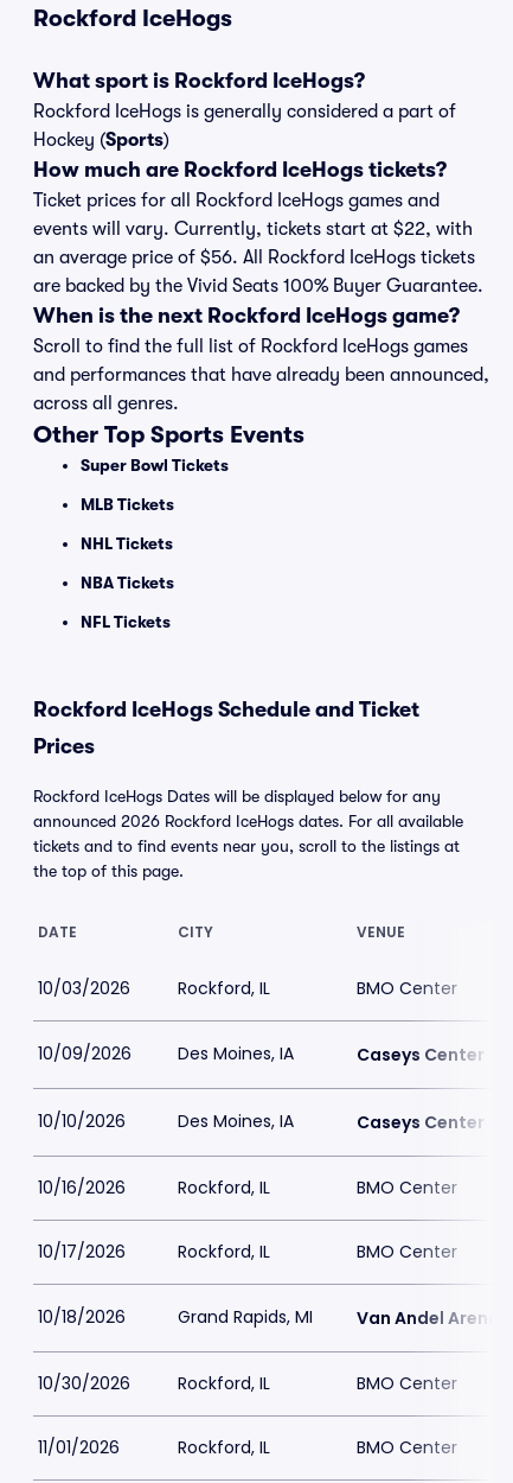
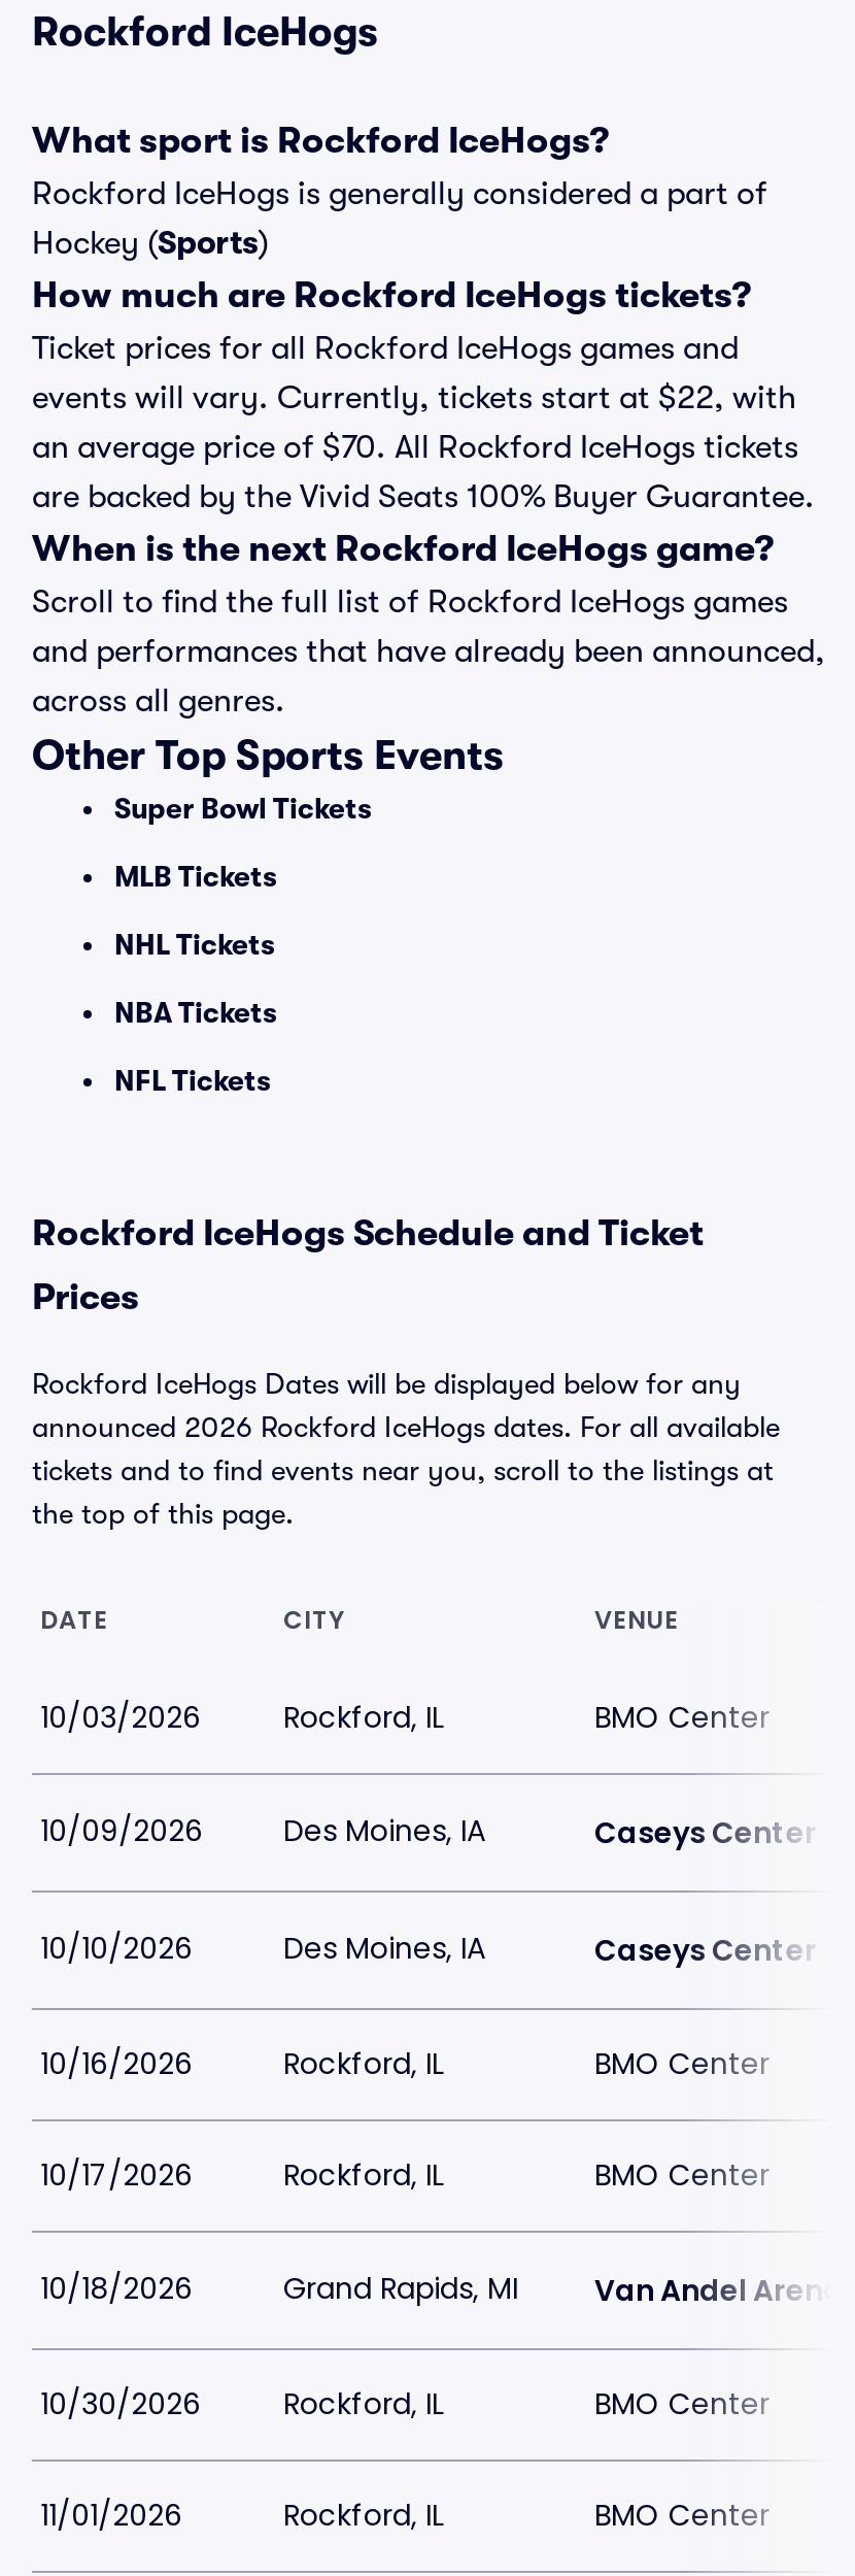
- an average price of $56. All Rockford IceHogs tickets
+ an average price of $70. All Rockford IceHogs tickets
